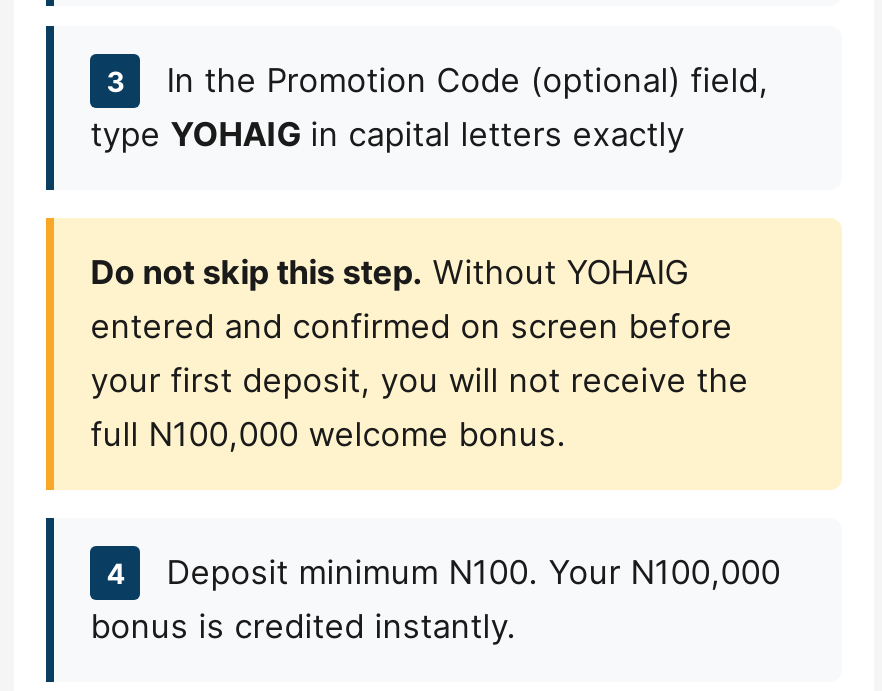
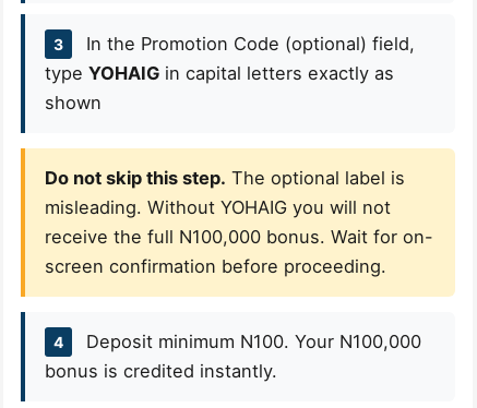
- type YOHAIG in capital letters exactly
+ type YOHAIG in capital letters exactly as
+ shown

- Do not skip this step. Without YOHAIG
- entered and confirmed on screen before
- your first deposit, you will not receive the
- full N100,000 welcome bonus.
+ Do not skip this step. The optional label is
+ misleading. Without YOHAIG you will not
+ receive the full N100,000 bonus. Wait for on-
+ screen confirmation before proceeding.
